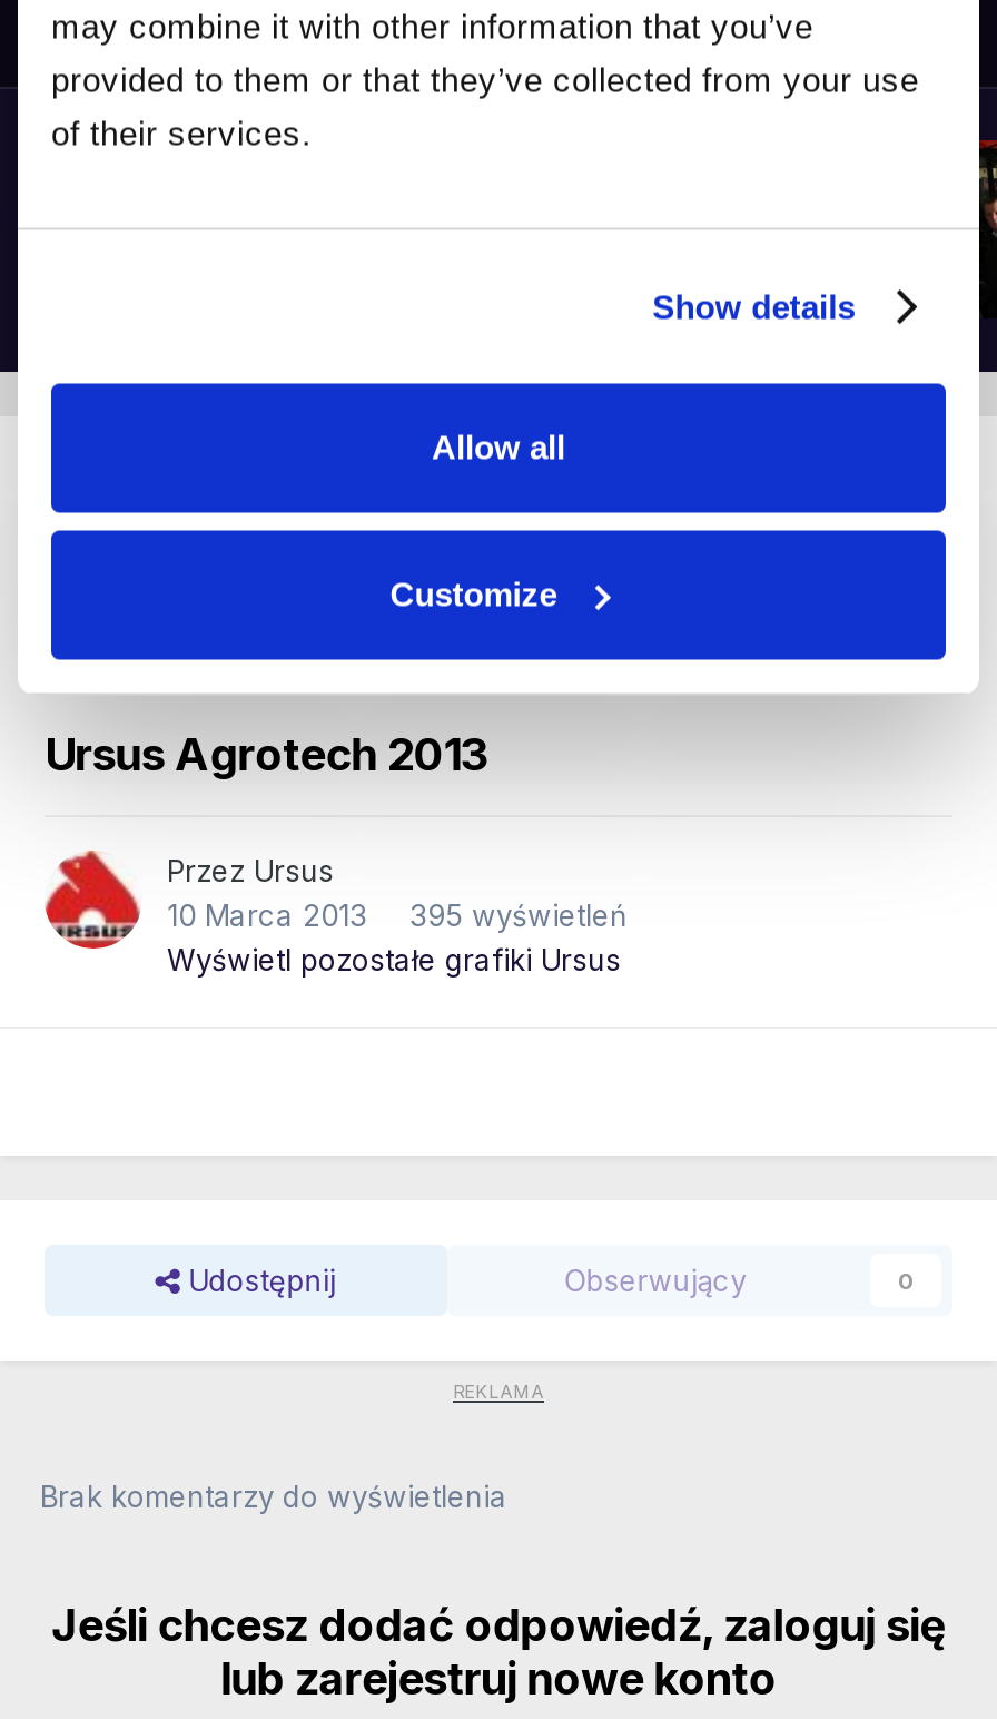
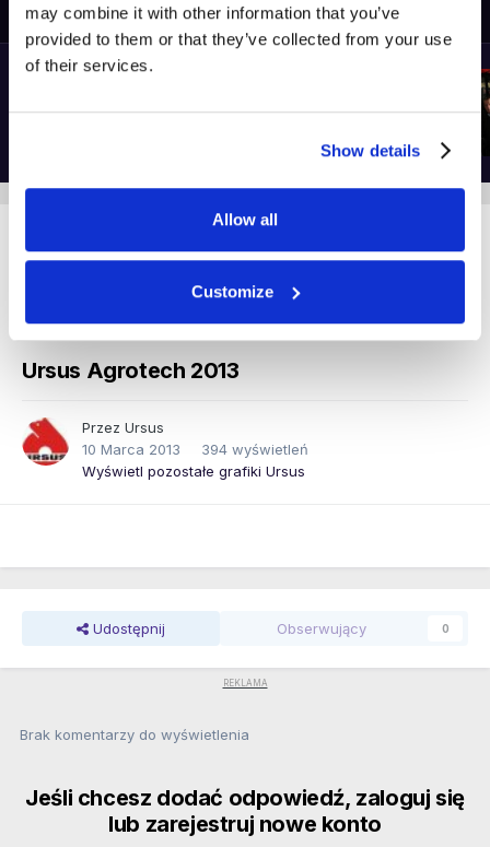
- 10 Marca 2013 395 wyświetleń
+ 10 Marca 2013 394 wyświetleń
